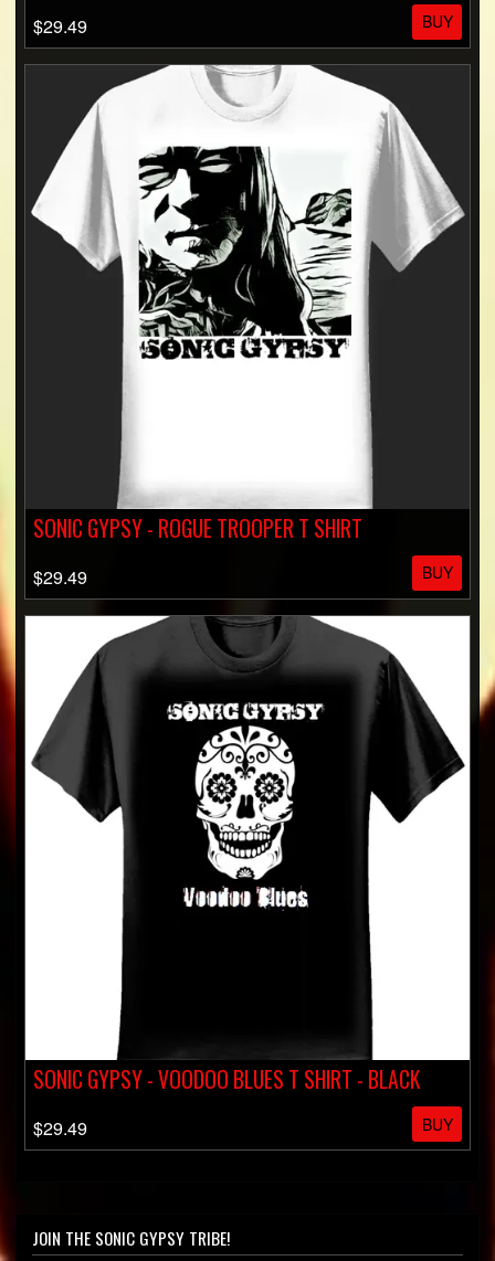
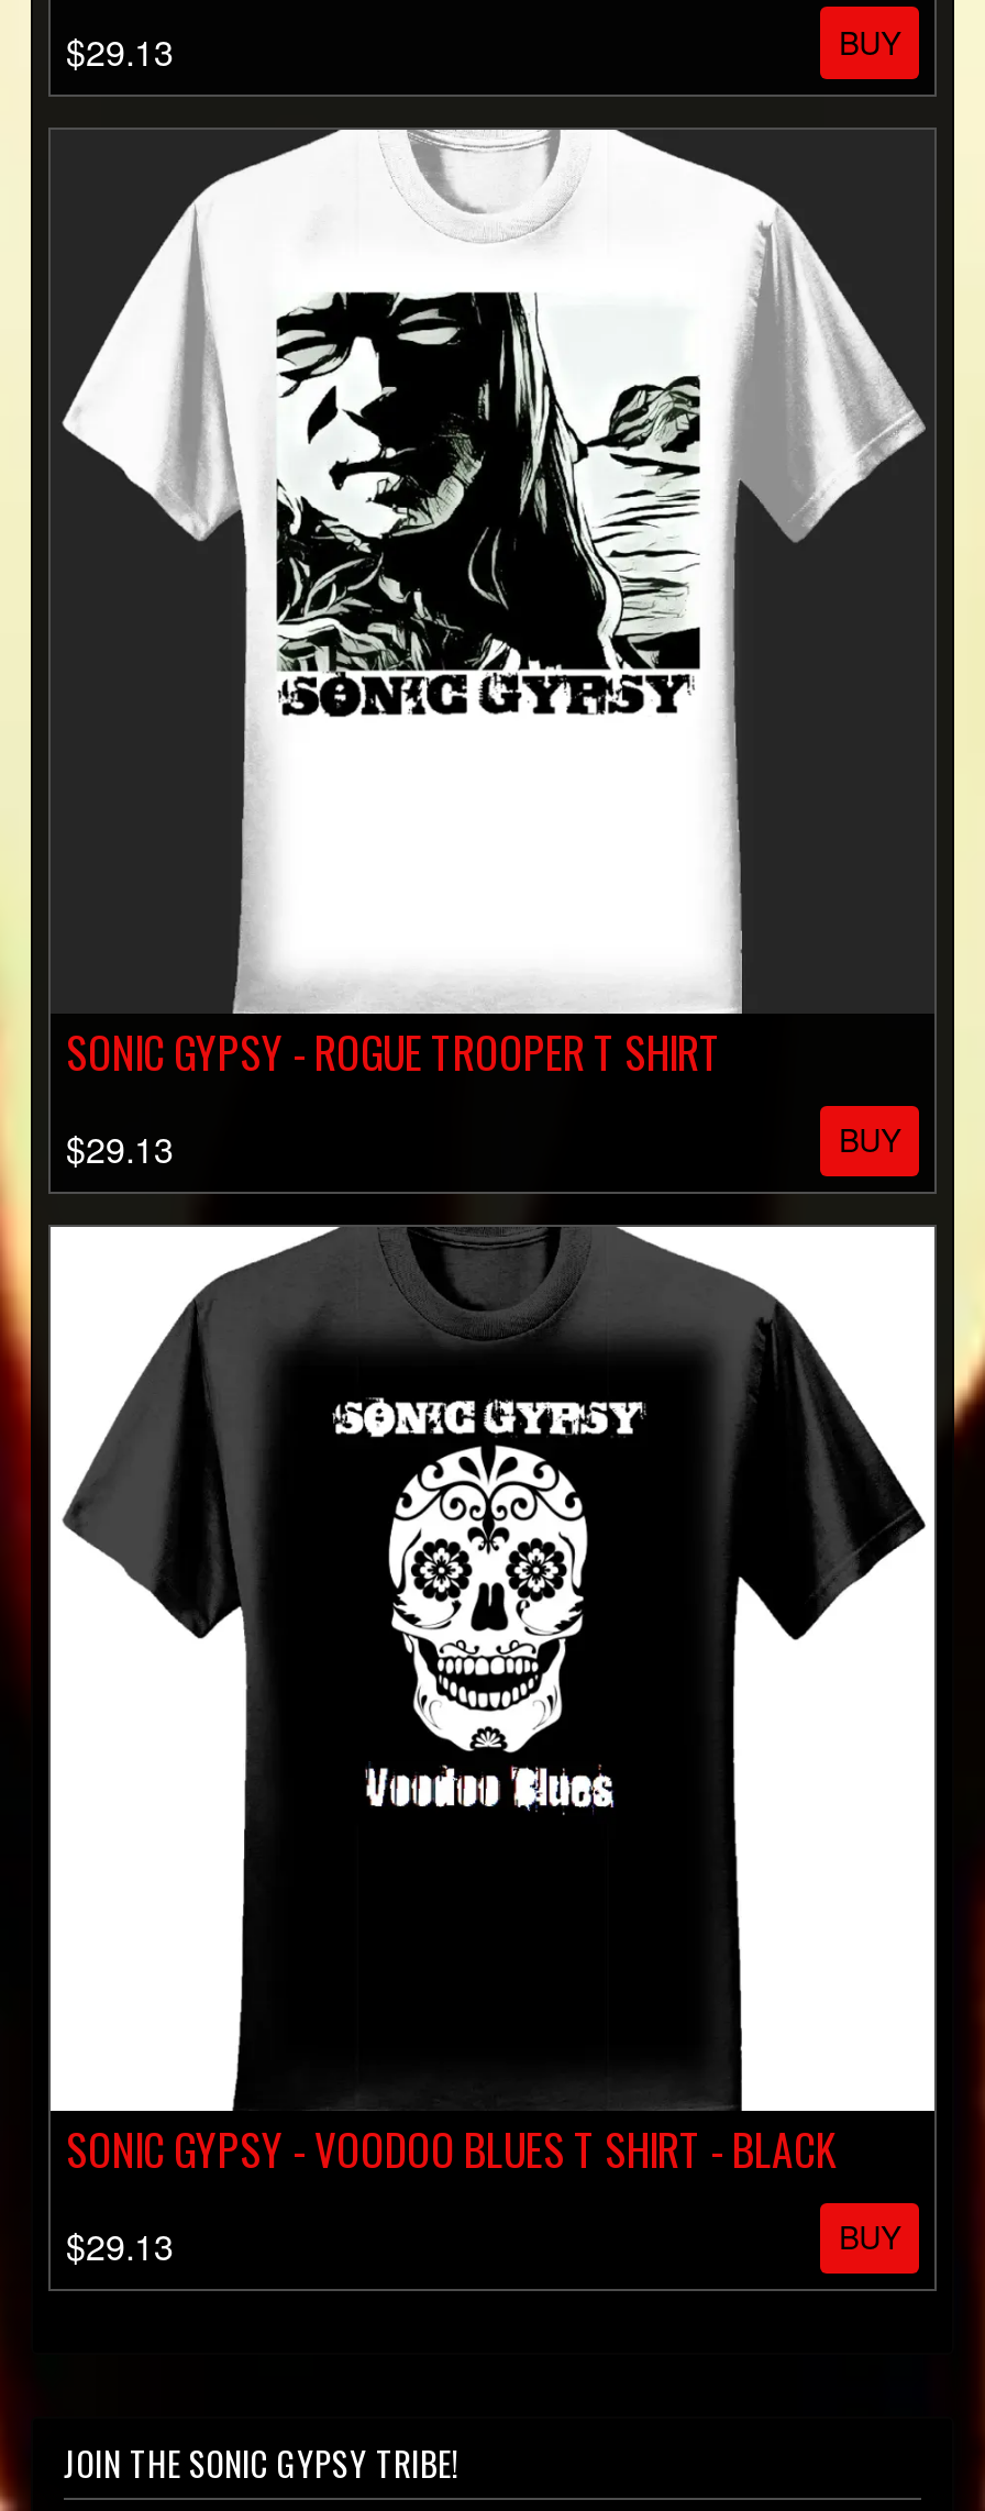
- $29.49
+ $29.13

- $29.49
+ $29.13

- $29.49
+ $29.13
